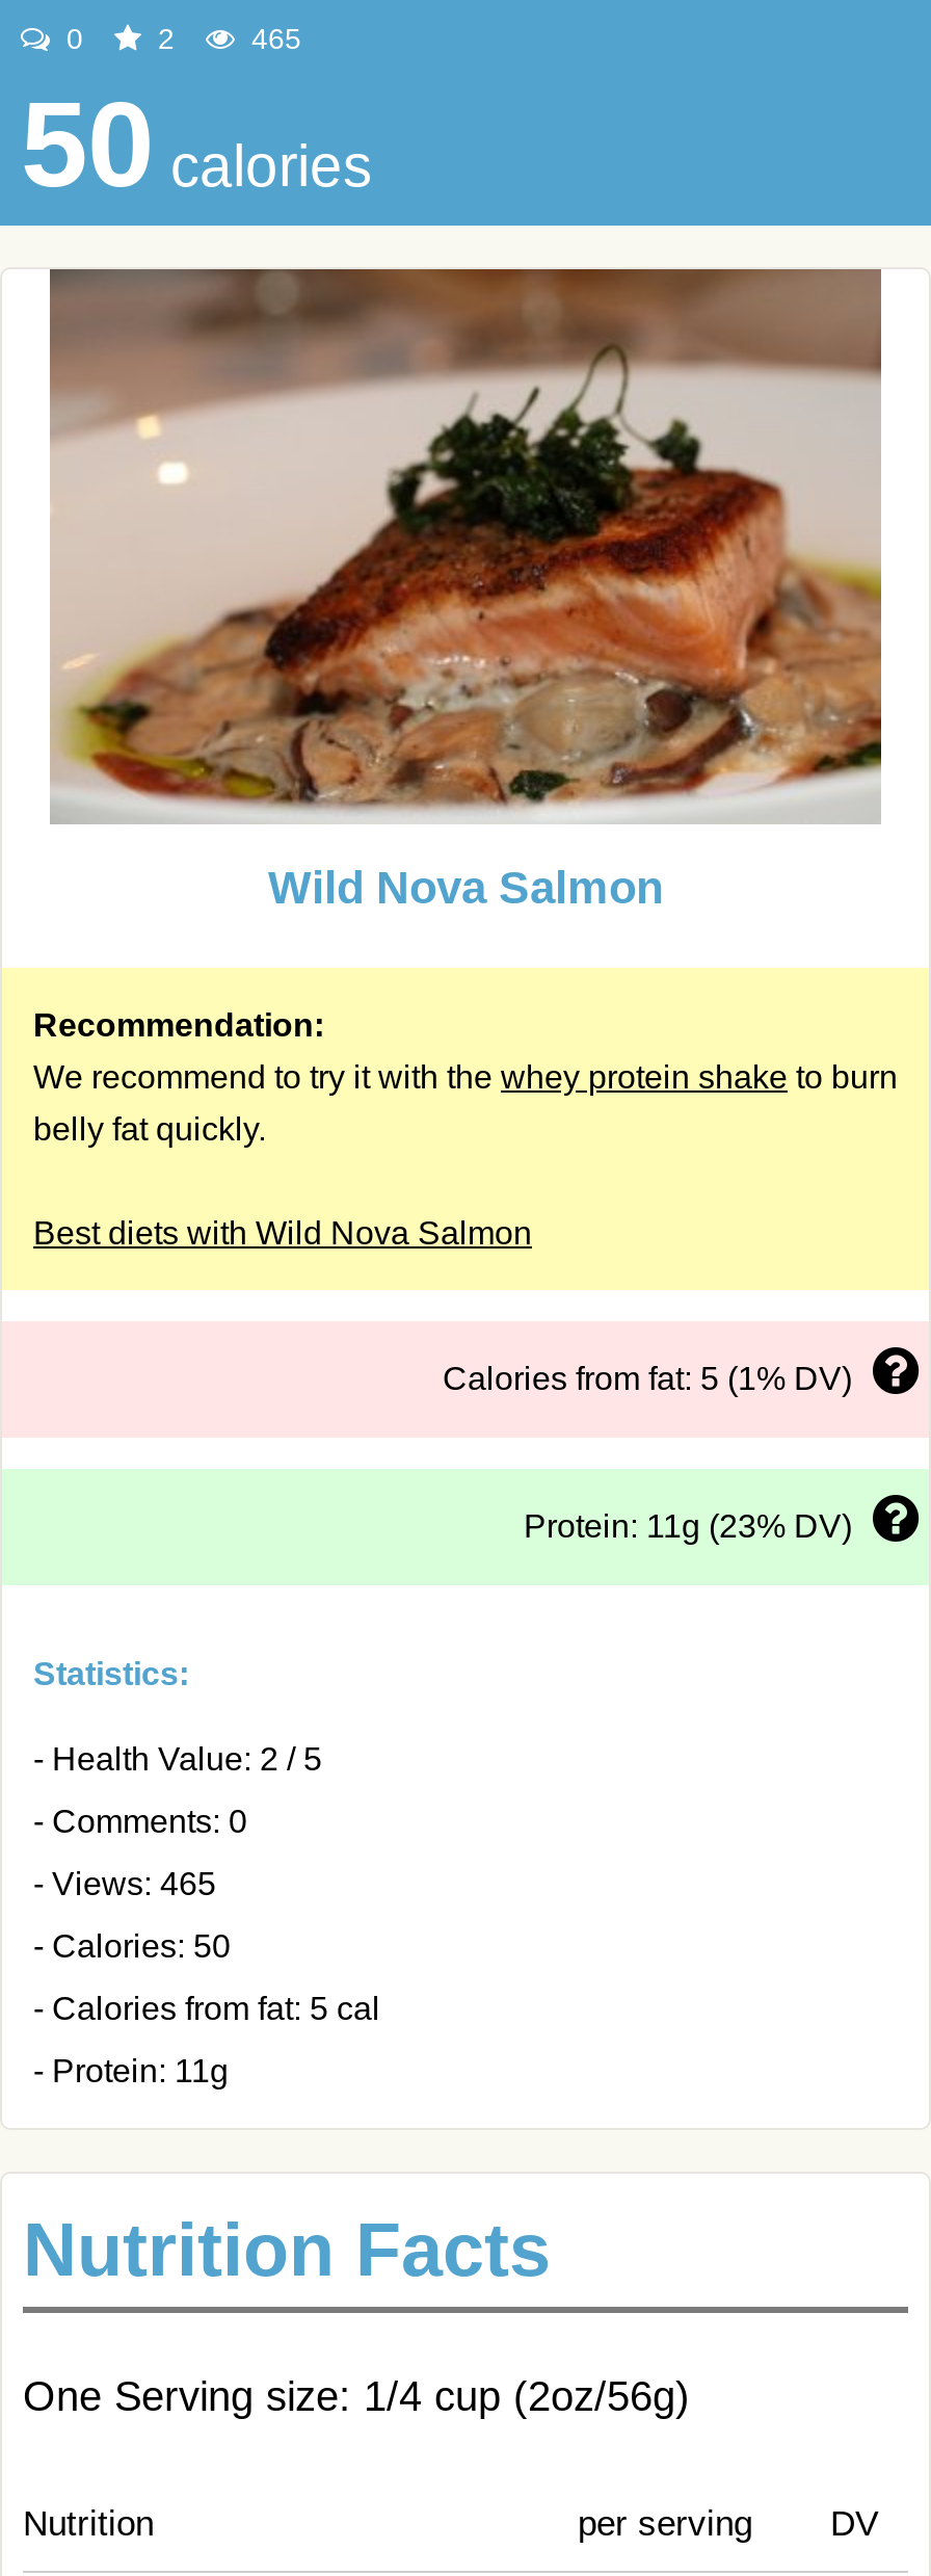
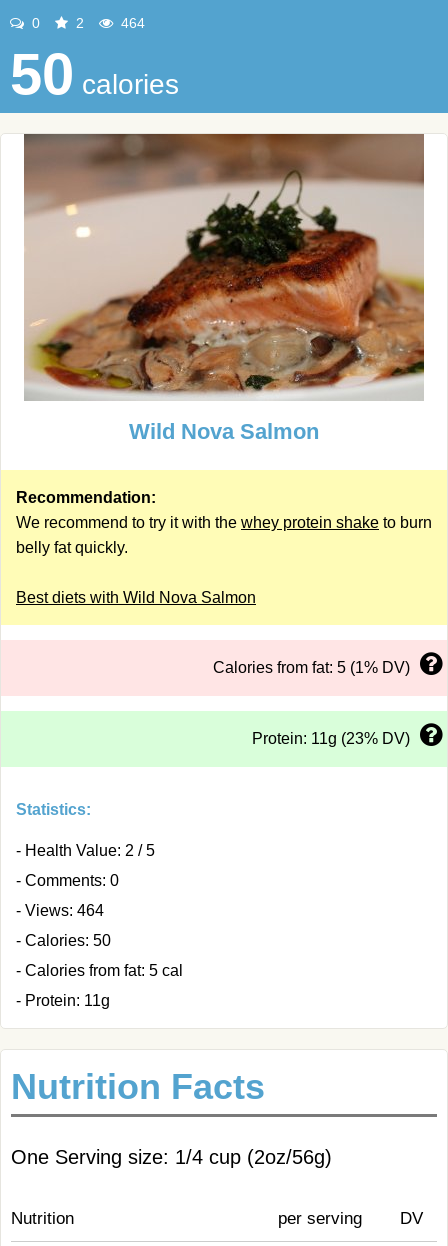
- 465
+ 464

- - Views: 465
+ - Views: 464
